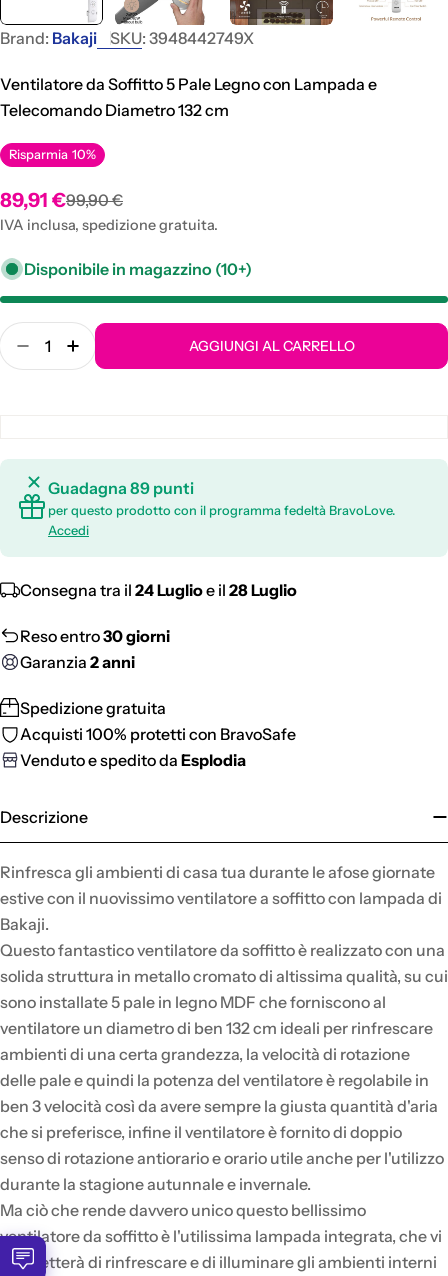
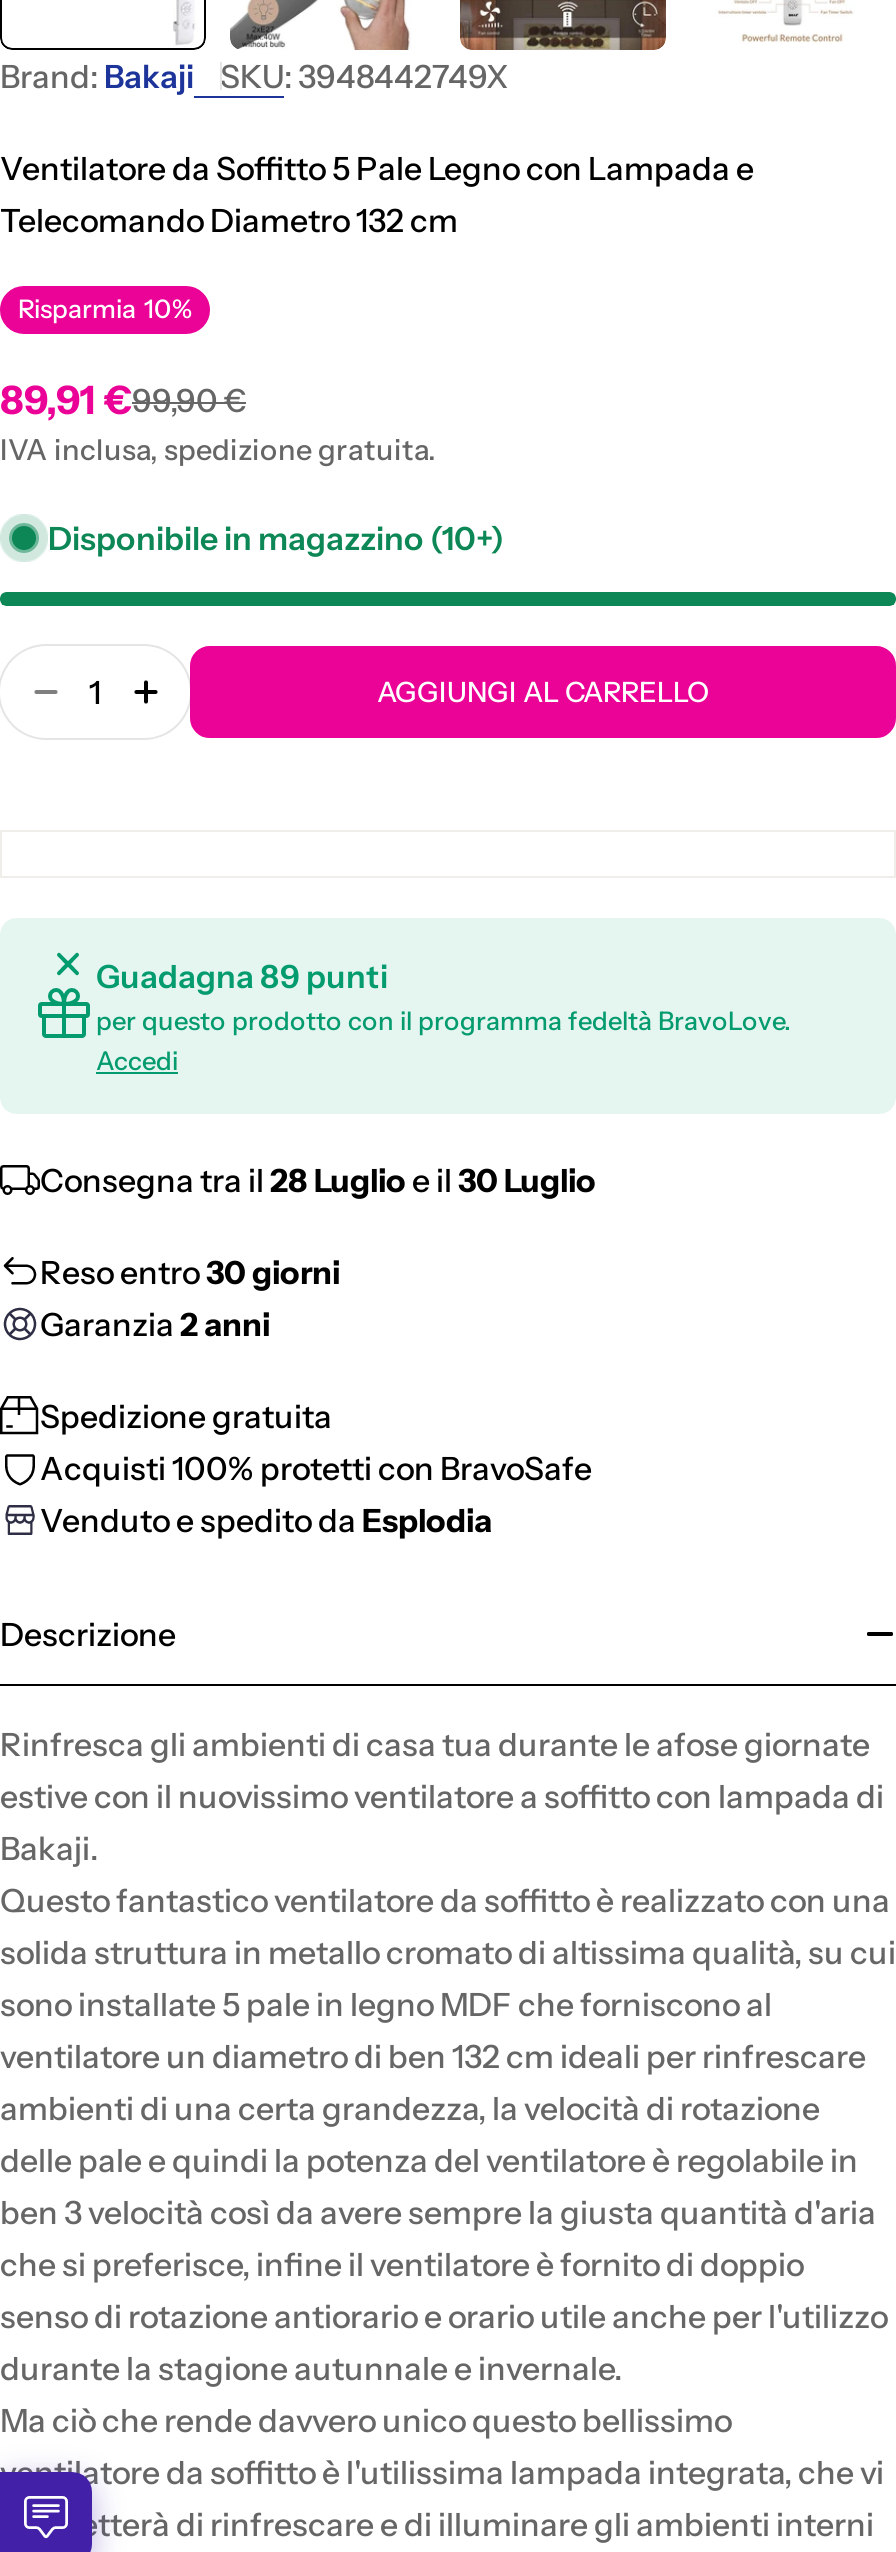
- Consegna tra il 24 Luglio e il 28 Luglio
+ Consegna tra il 28 Luglio e il 30 Luglio
